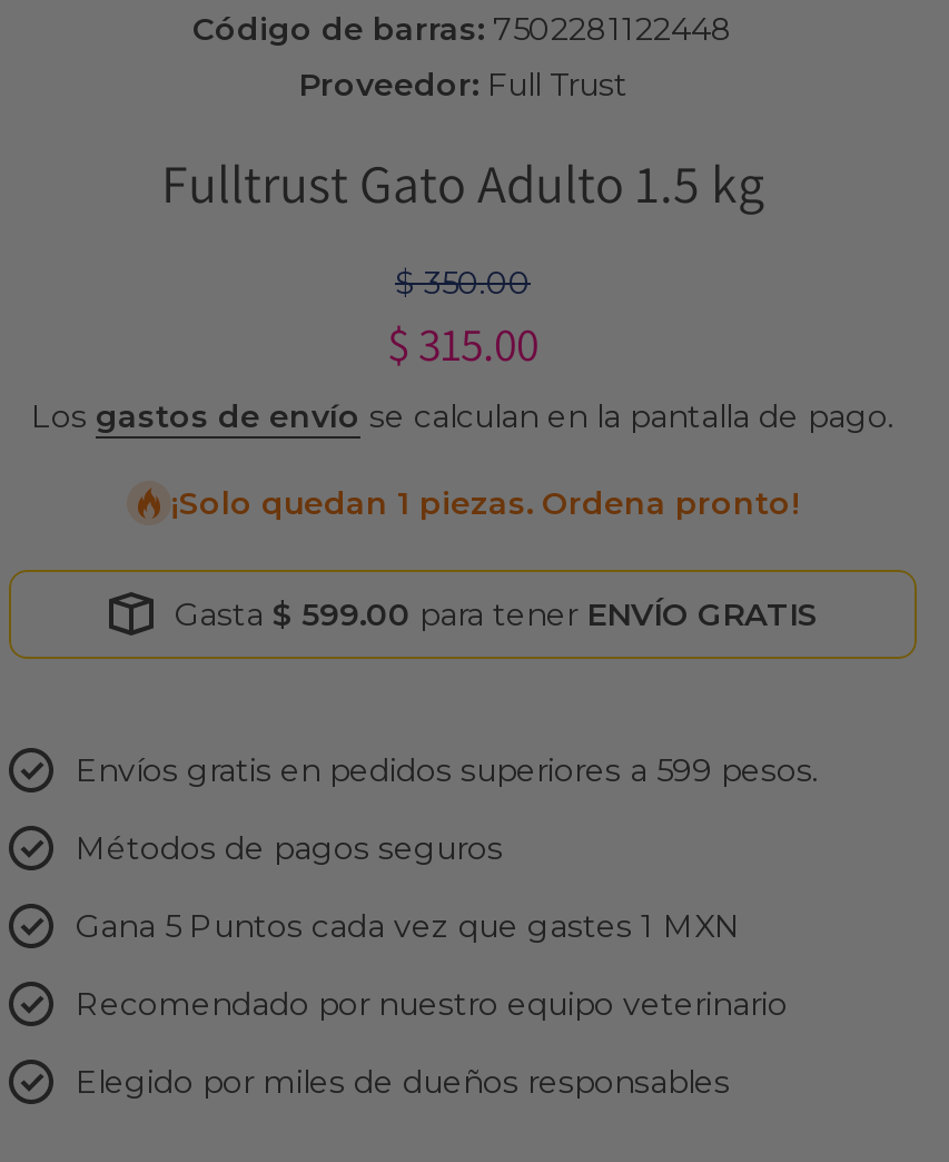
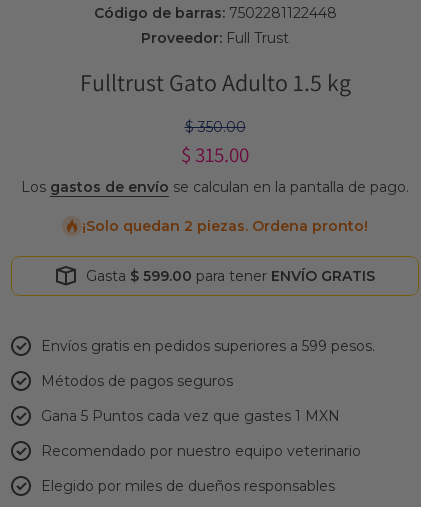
- ¡Solo quedan 1 piezas. Ordena pronto!
+ ¡Solo quedan 2 piezas. Ordena pronto!
